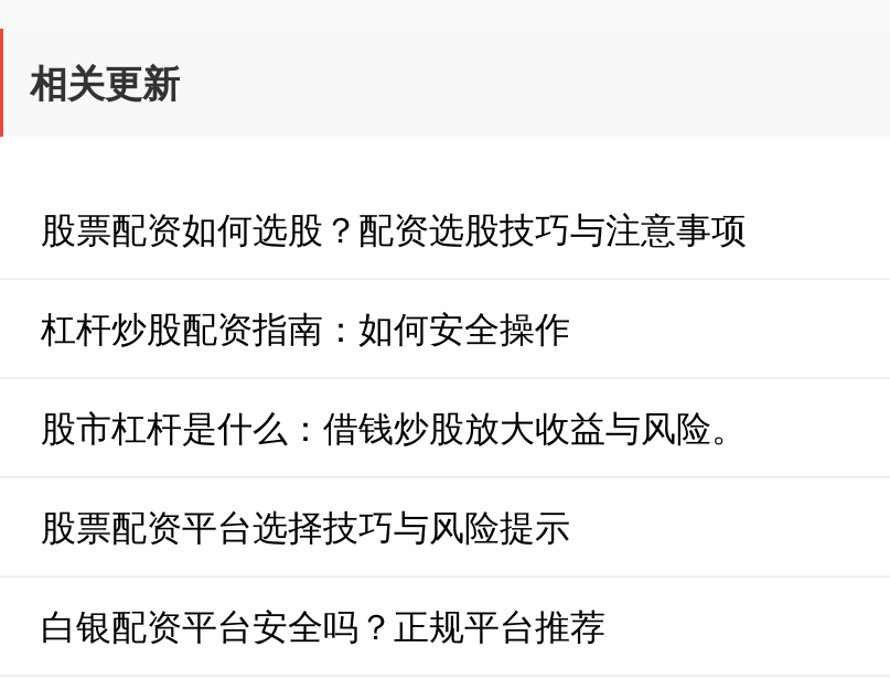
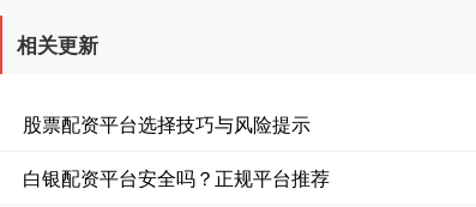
- 股票配资如何选股？配资选股技巧与注意事项
- 杠杆炒股配资指南：如何安全操作
- 股市杠杆是什么：借钱炒股放大收益与风险。
